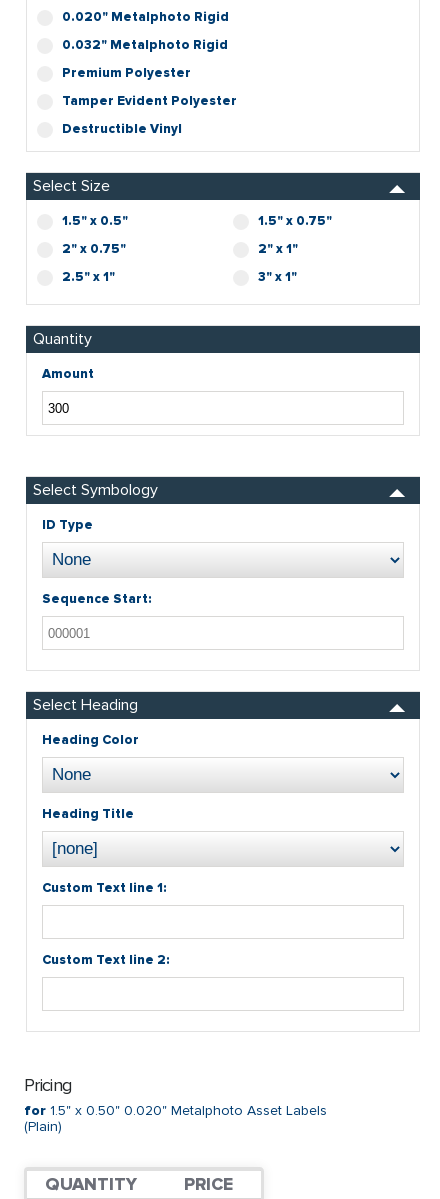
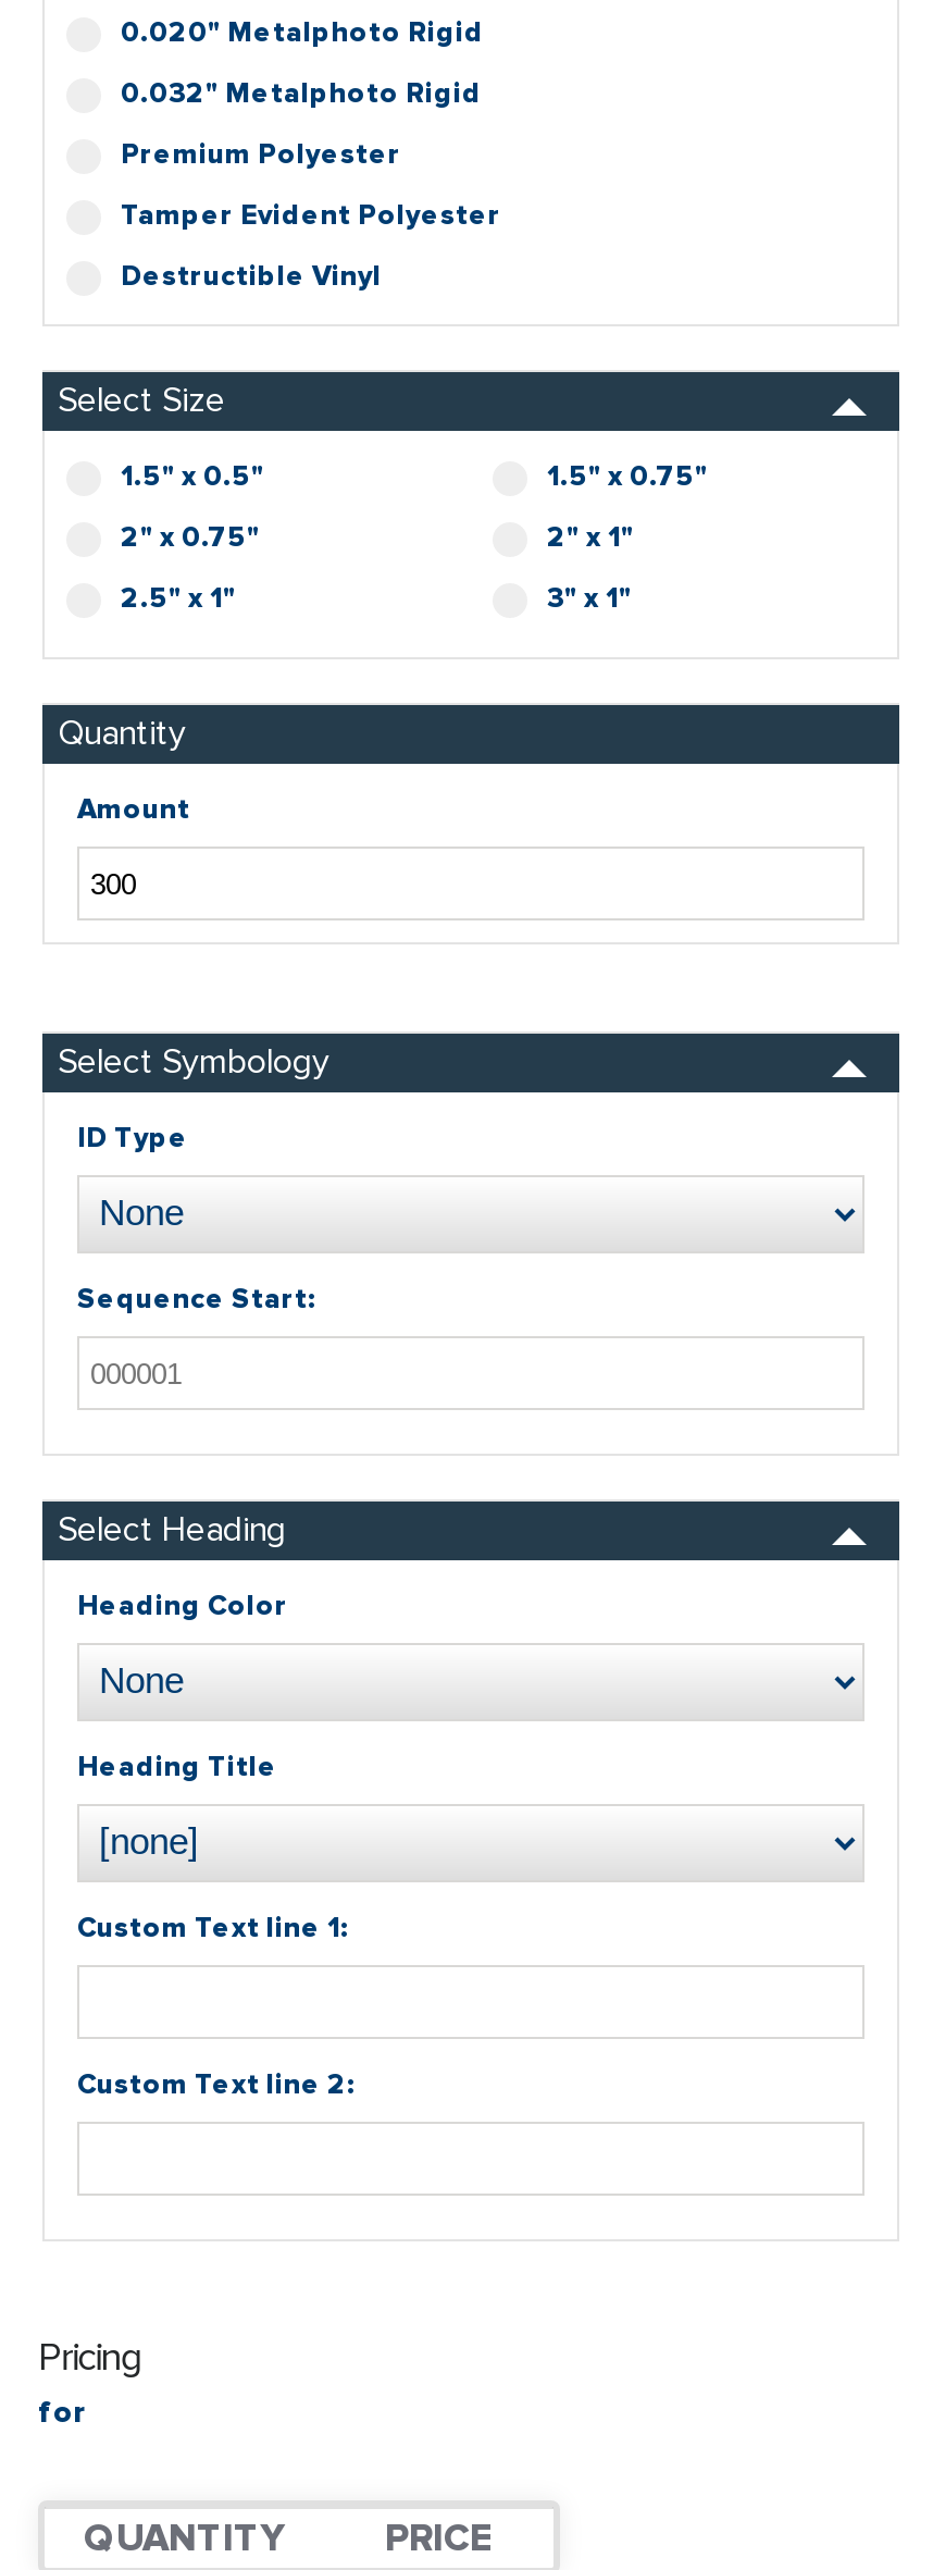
- for 1.5" x 0.50" 0.020" Metalphoto Asset Labels
- (Plain)
+ for
